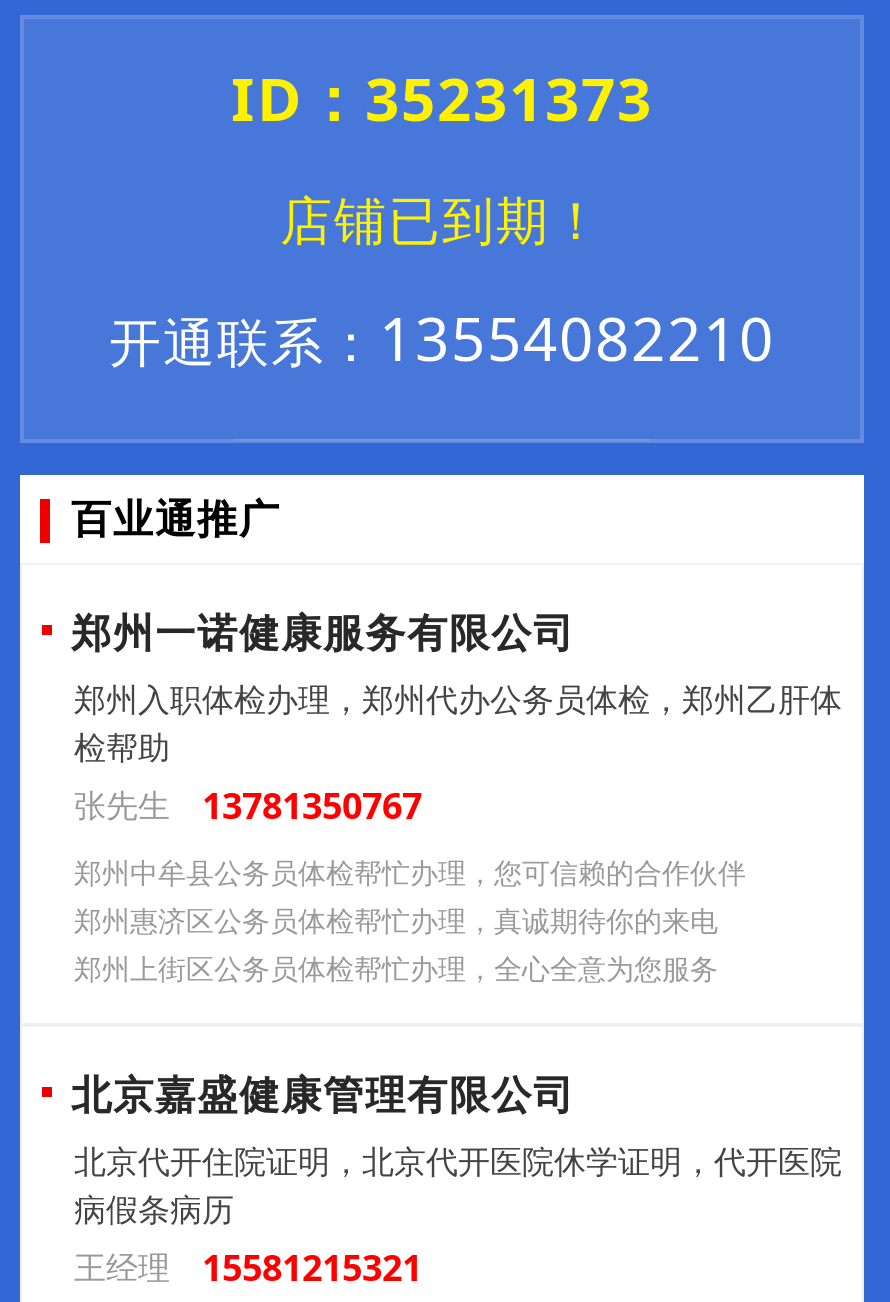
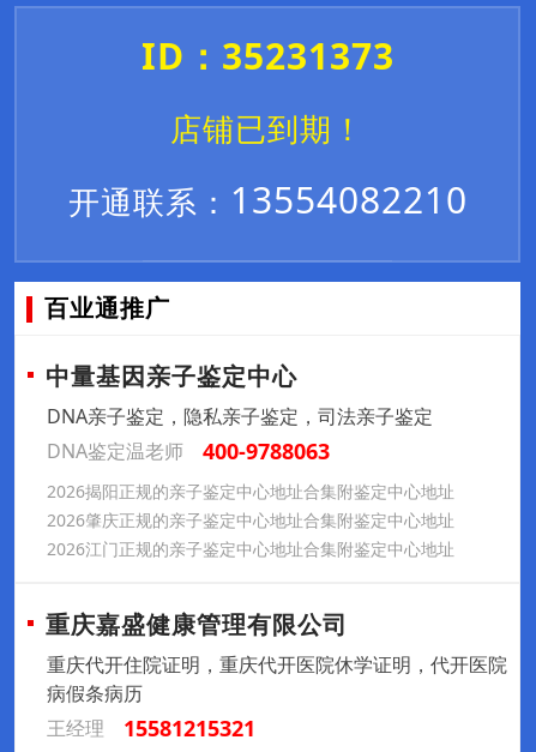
- 郑州一诺健康服务有限公司
- 郑州入职体检办理，郑州代办公务员体检，郑州乙肝体
- 检帮助
- 张先生
- 13781350767
+ 中量基因亲子鉴定中心
+ DNA亲子鉴定，隐私亲子鉴定，司法亲子鉴定
+ DNA鉴定温老师
+ 400-9788063

- 郑州中牟县公务员体检帮忙办理，您可信赖的合作伙伴
- 郑州惠济区公务员体检帮忙办理，真诚期待你的来电
- 郑州上街区公务员体检帮忙办理，全心全意为您服务
+ 2026揭阳正规的亲子鉴定中心地址合集附鉴定中心地址
+ 2026肇庆正规的亲子鉴定中心地址合集附鉴定中心地址
+ 2026江门正规的亲子鉴定中心地址合集附鉴定中心地址

- 北京嘉盛健康管理有限公司
- 北京代开住院证明，北京代开医院休学证明，代开医院
+ 重庆嘉盛健康管理有限公司
+ 重庆代开住院证明，重庆代开医院休学证明，代开医院
